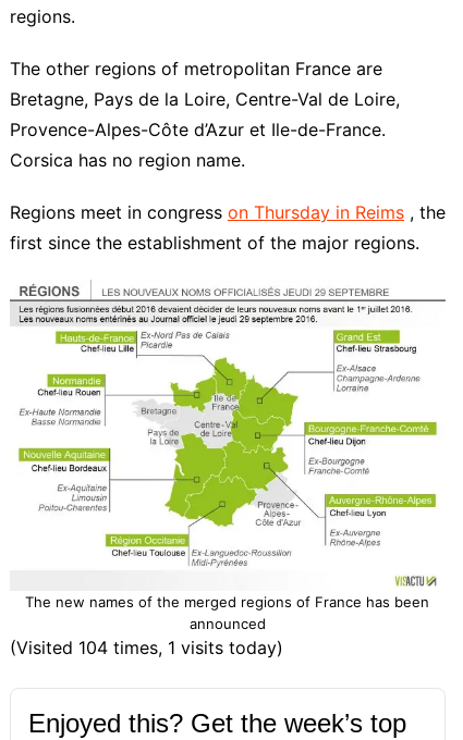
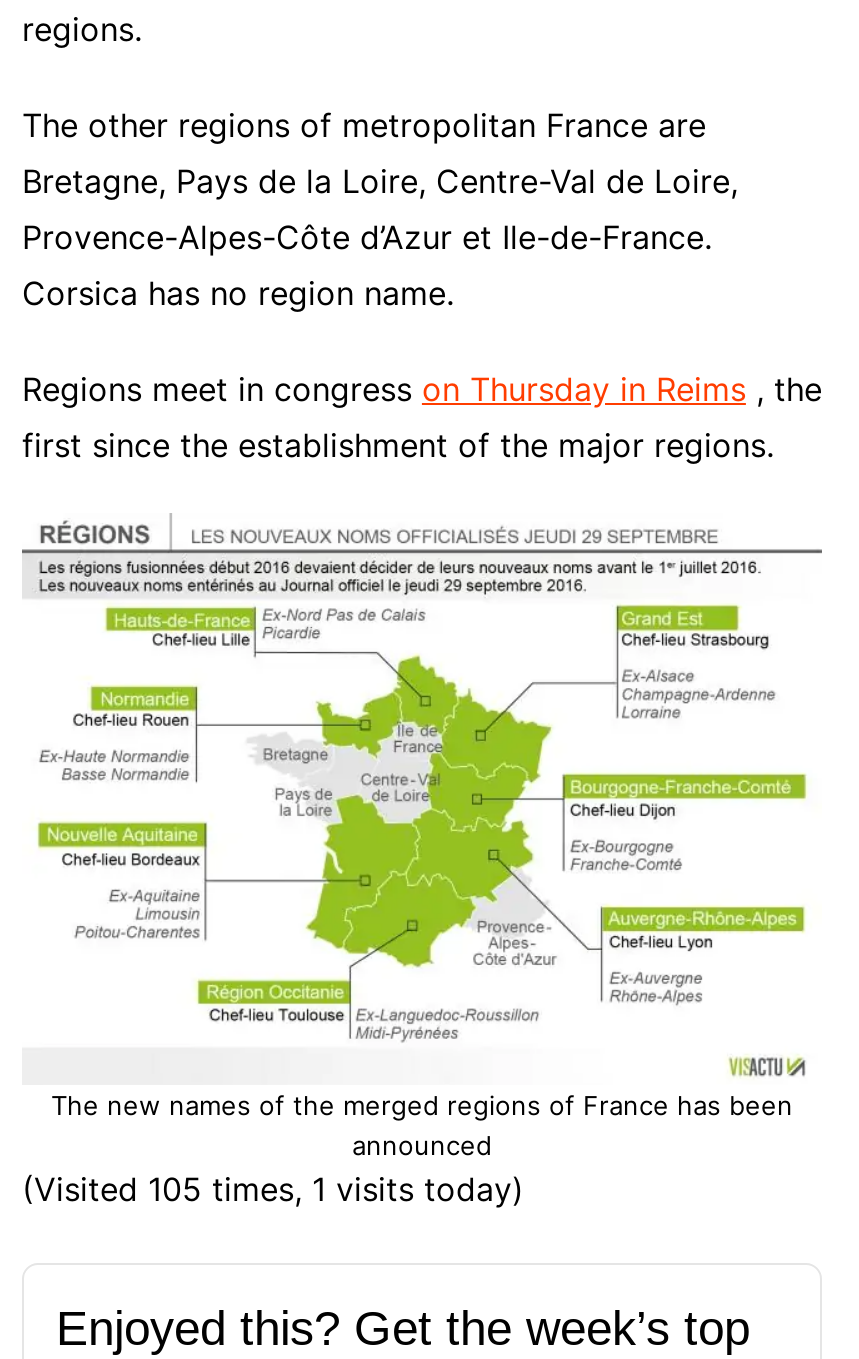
- (Visited 104 times, 1 visits today)
+ (Visited 105 times, 1 visits today)
